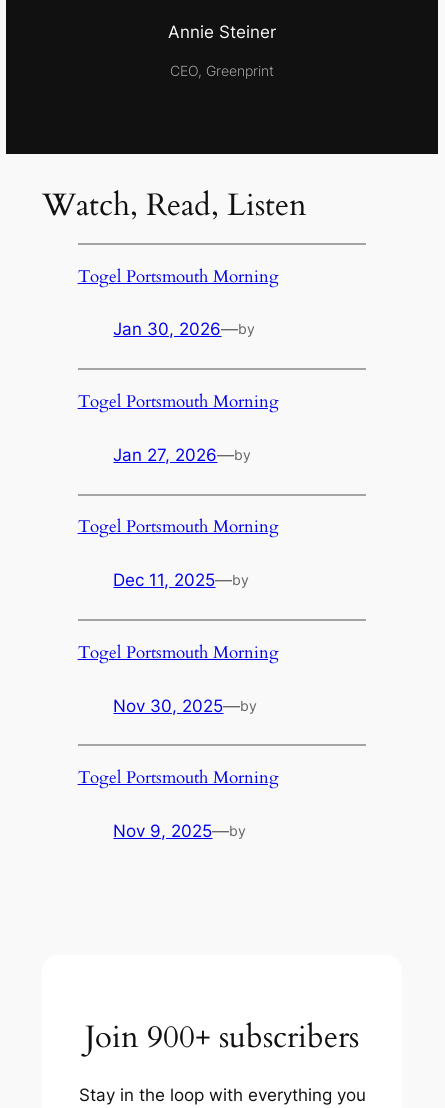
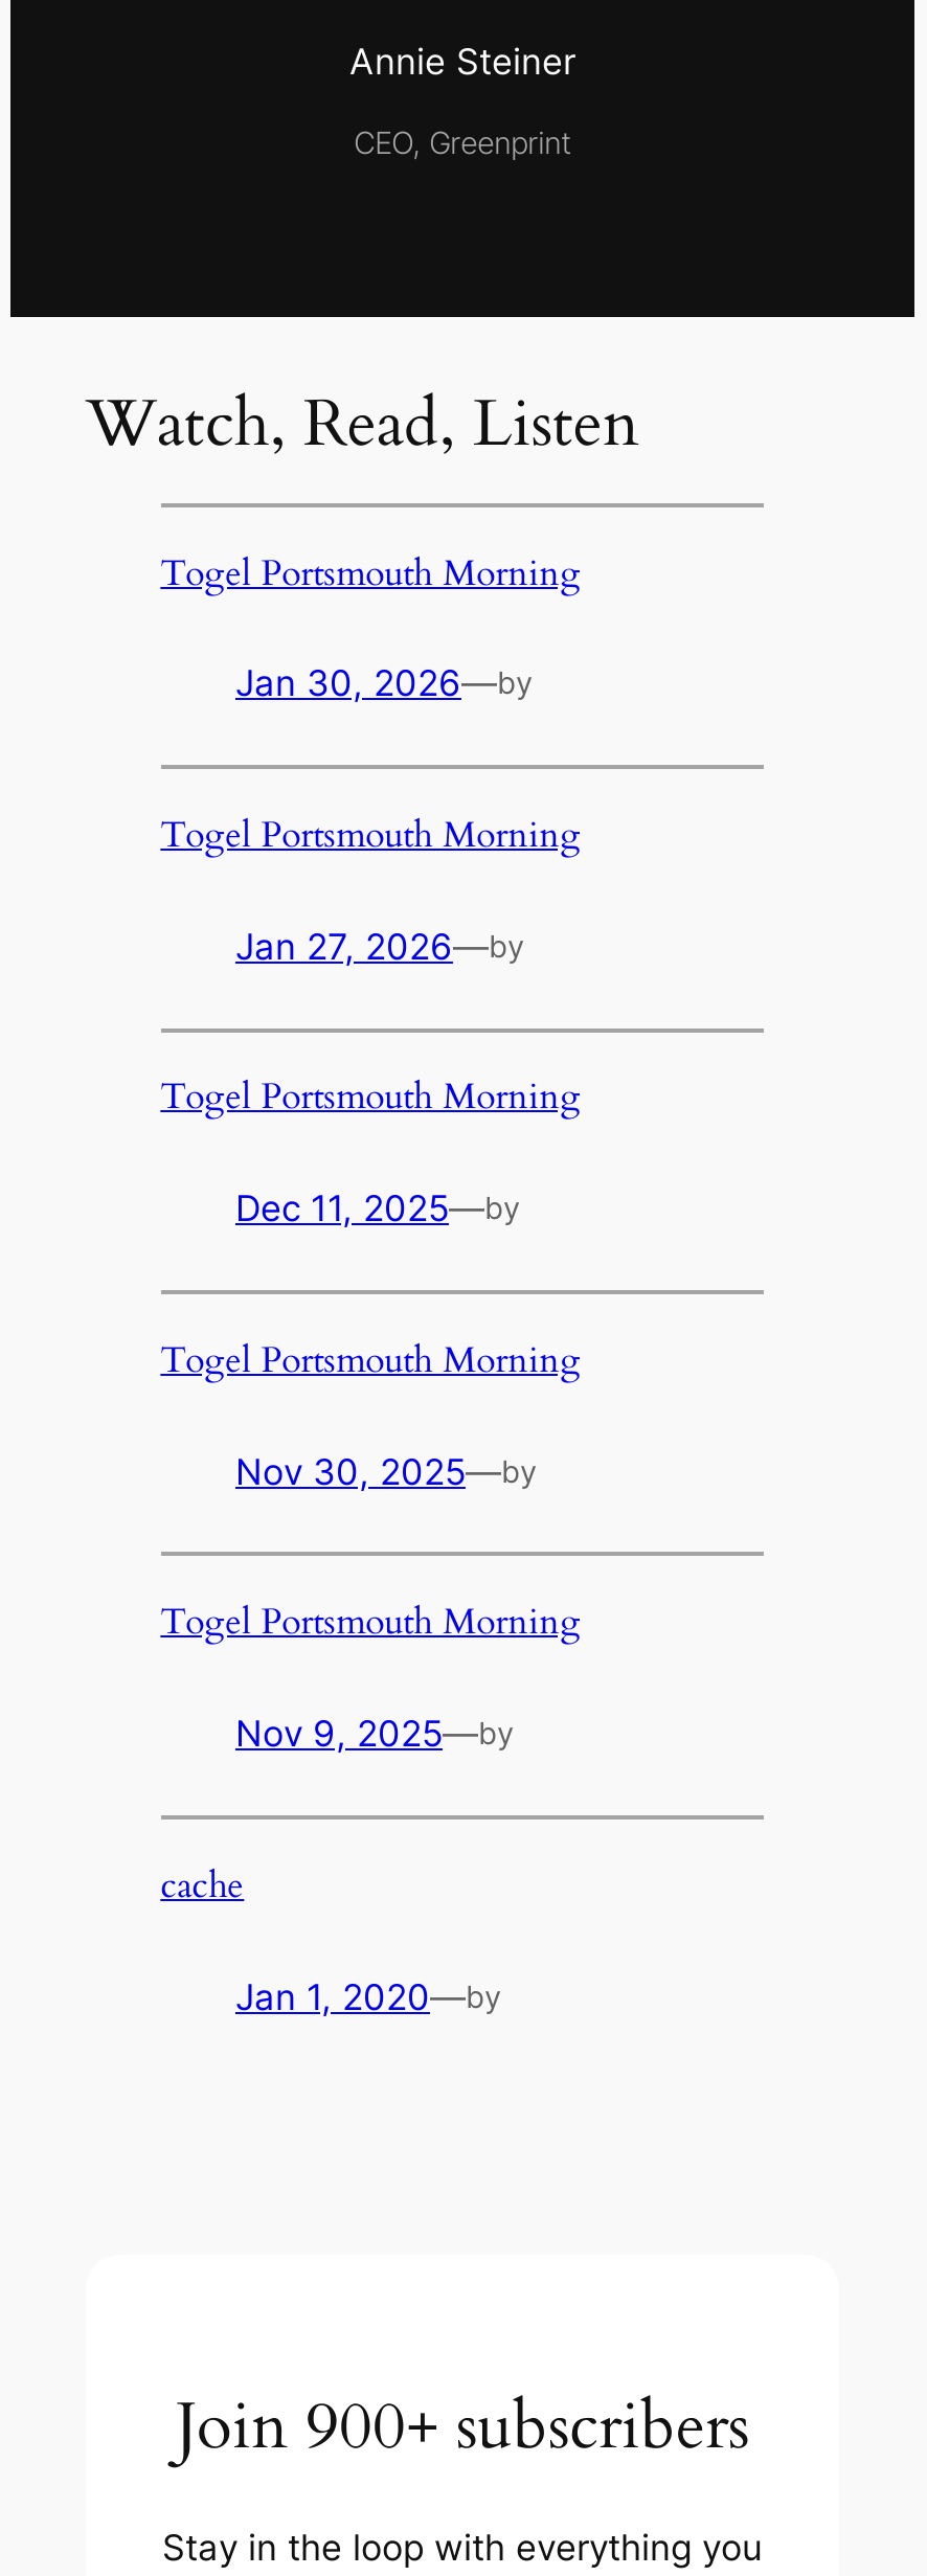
+ cache
+ Jan 1, 2020—by
